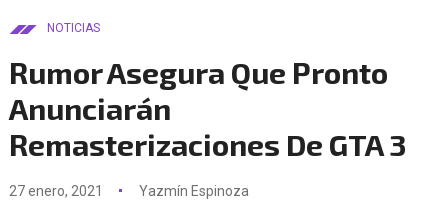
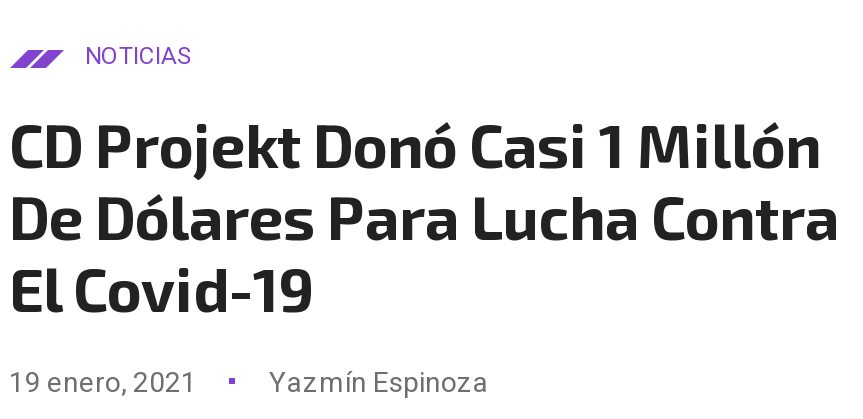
- Rumor Asegura Que Pronto
- Anunciarán
- Remasterizaciones De GTA 3
+ CD Projekt Donó Casi 1 Millón
+ De Dólares Para Lucha Contra
+ El Covid-19

- 27 enero, 2021
+ 19 enero, 2021
